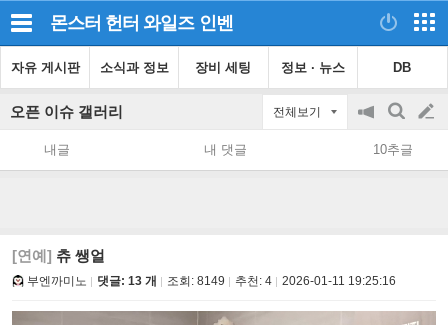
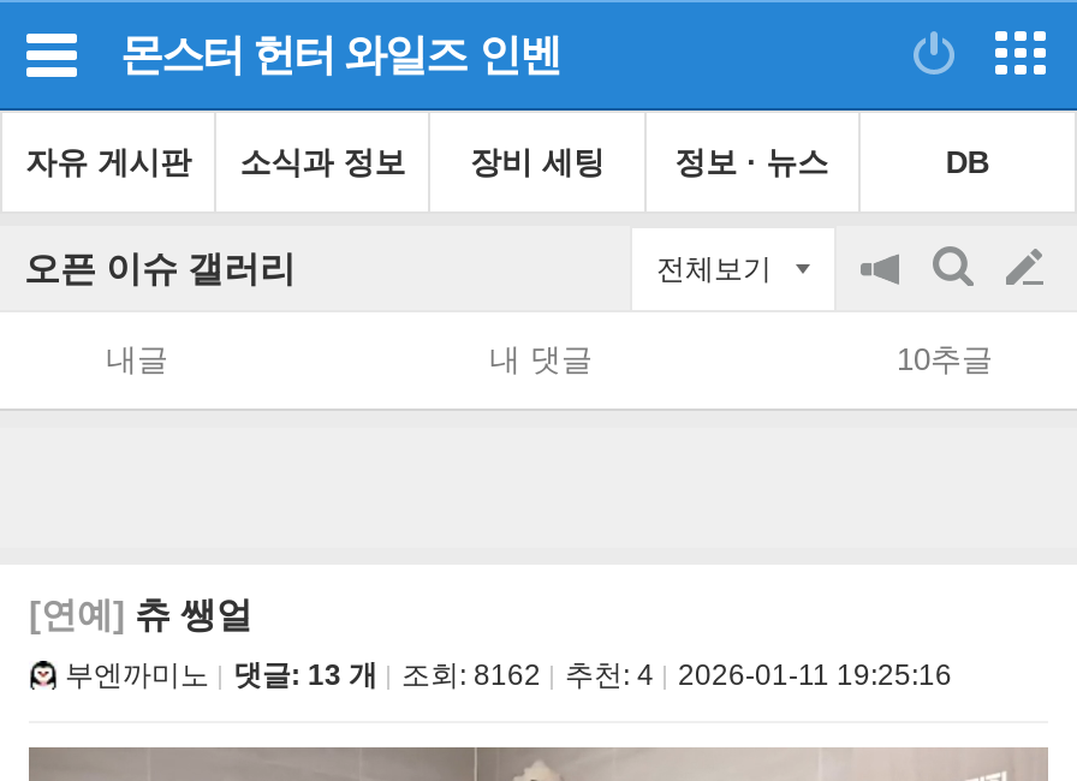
- 부엔까미노 댓글: 13 개 조회: 8149 추천: 4 2026-01-11 19:25:16
+ 부엔까미노 댓글: 13 개 조회: 8162 추천: 4 2026-01-11 19:25:16
